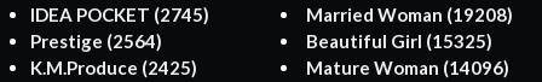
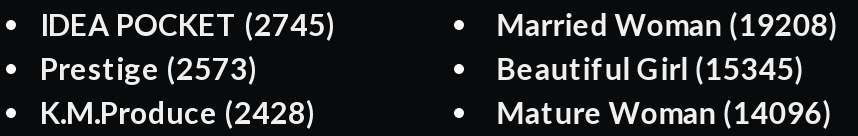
- Prestige (2564)
+ Prestige (2573)

- Beautiful Girl (15325)
+ Beautiful Girl (15345)

- K.M.Produce (2425)
+ K.M.Produce (2428)
